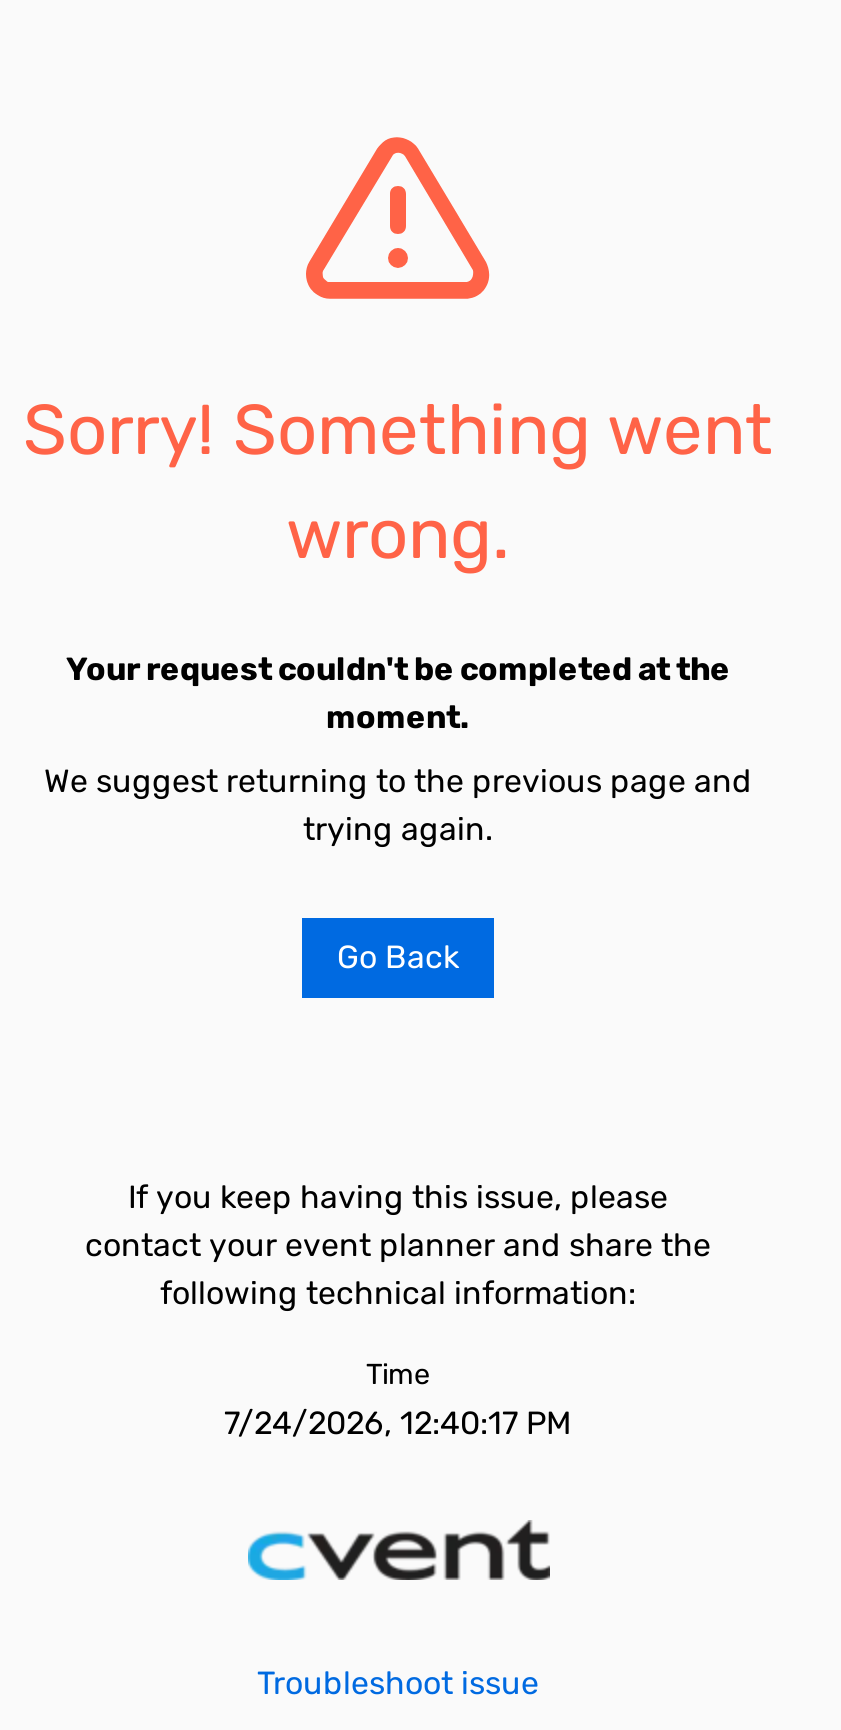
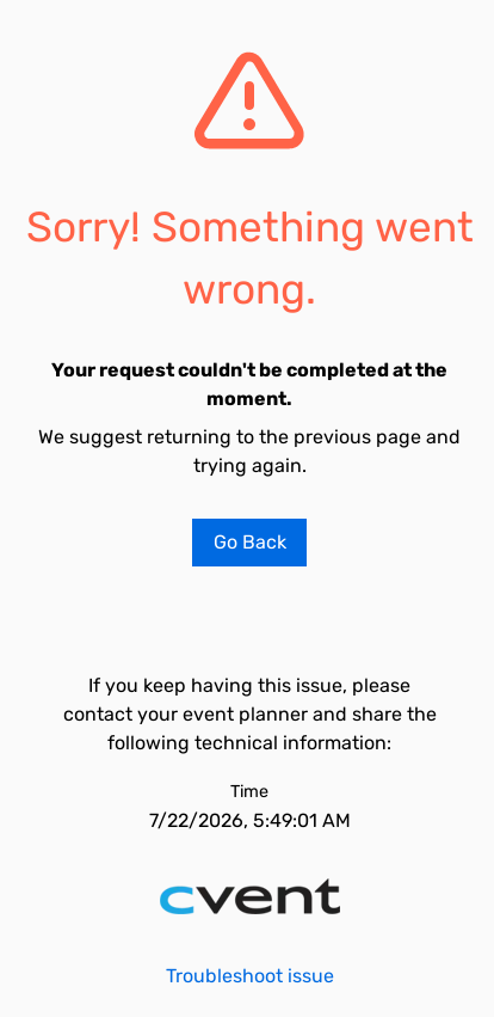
- 7/24/2026, 12:40:17 PM
+ 7/22/2026, 5:49:01 AM
